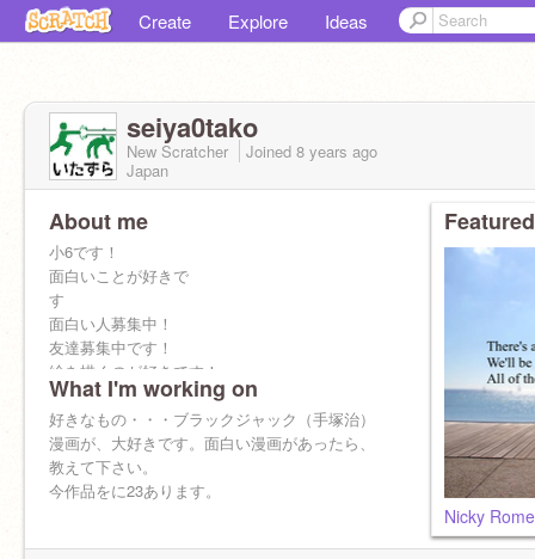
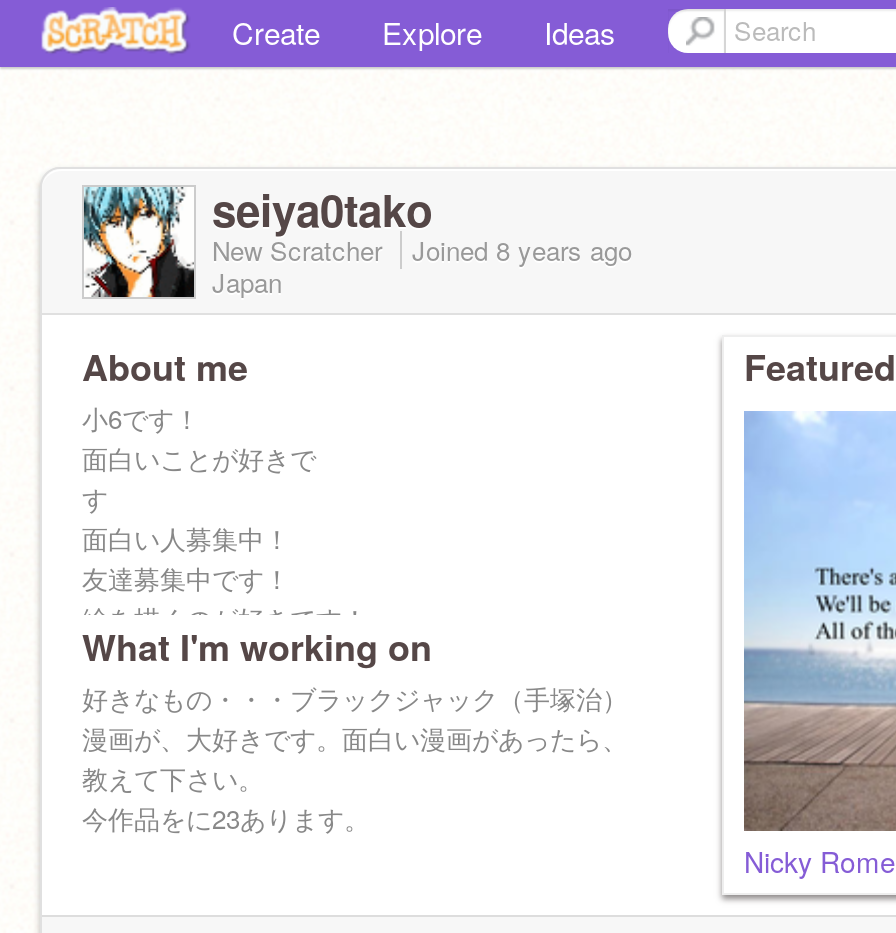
- [image]
+ [image]
